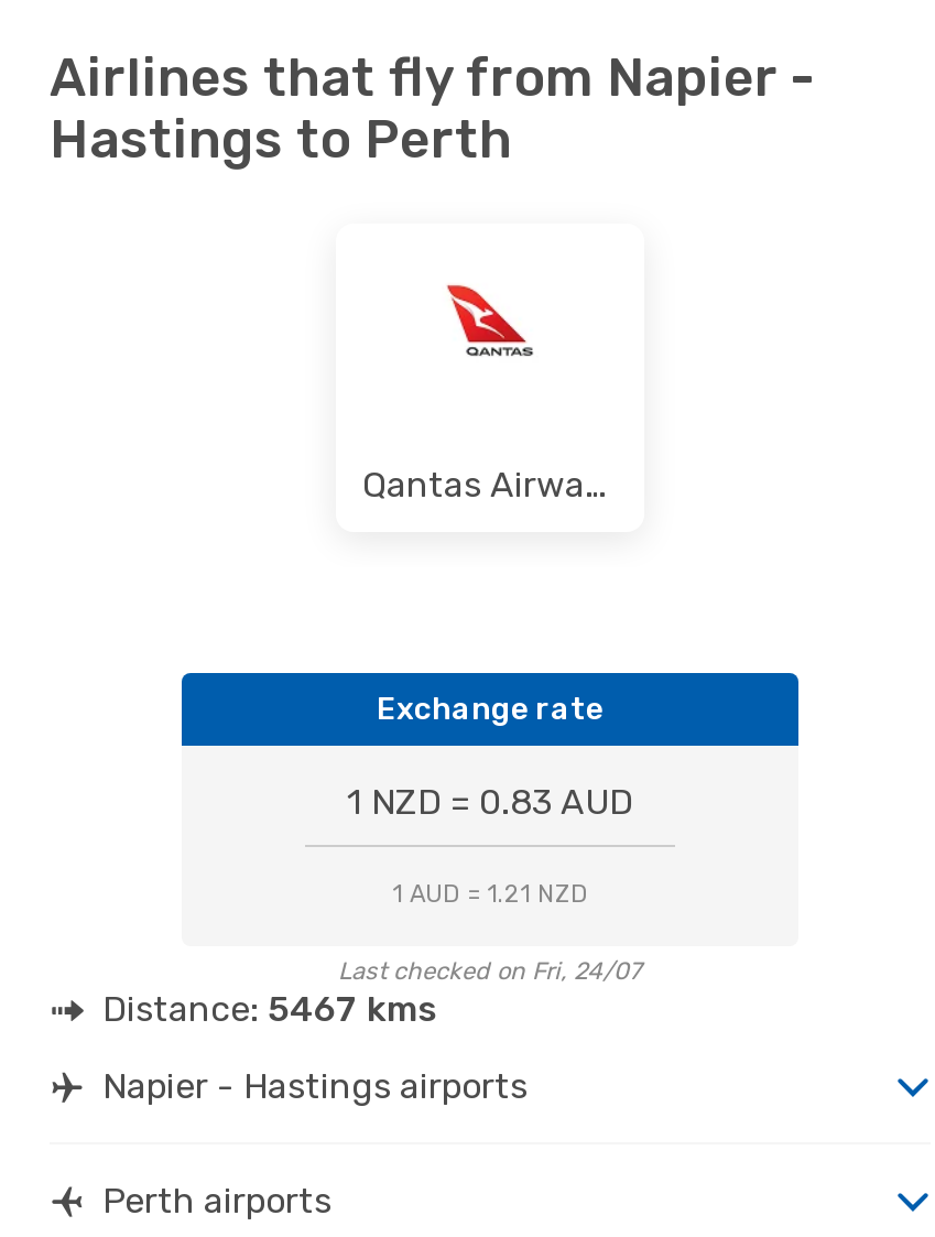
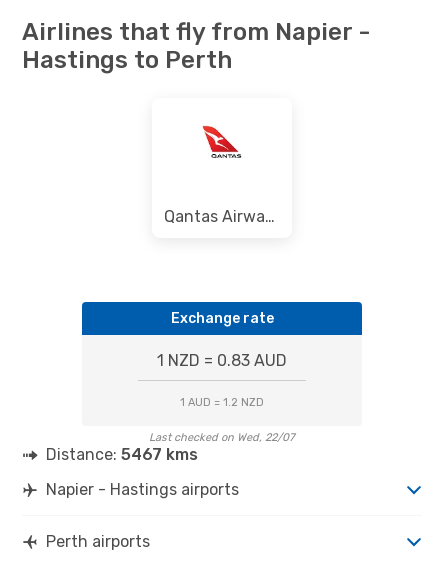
- 1 AUD = 1.21 NZD
+ 1 AUD = 1.2 NZD

- Last checked on Fri, 24/07
+ Last checked on Wed, 22/07
